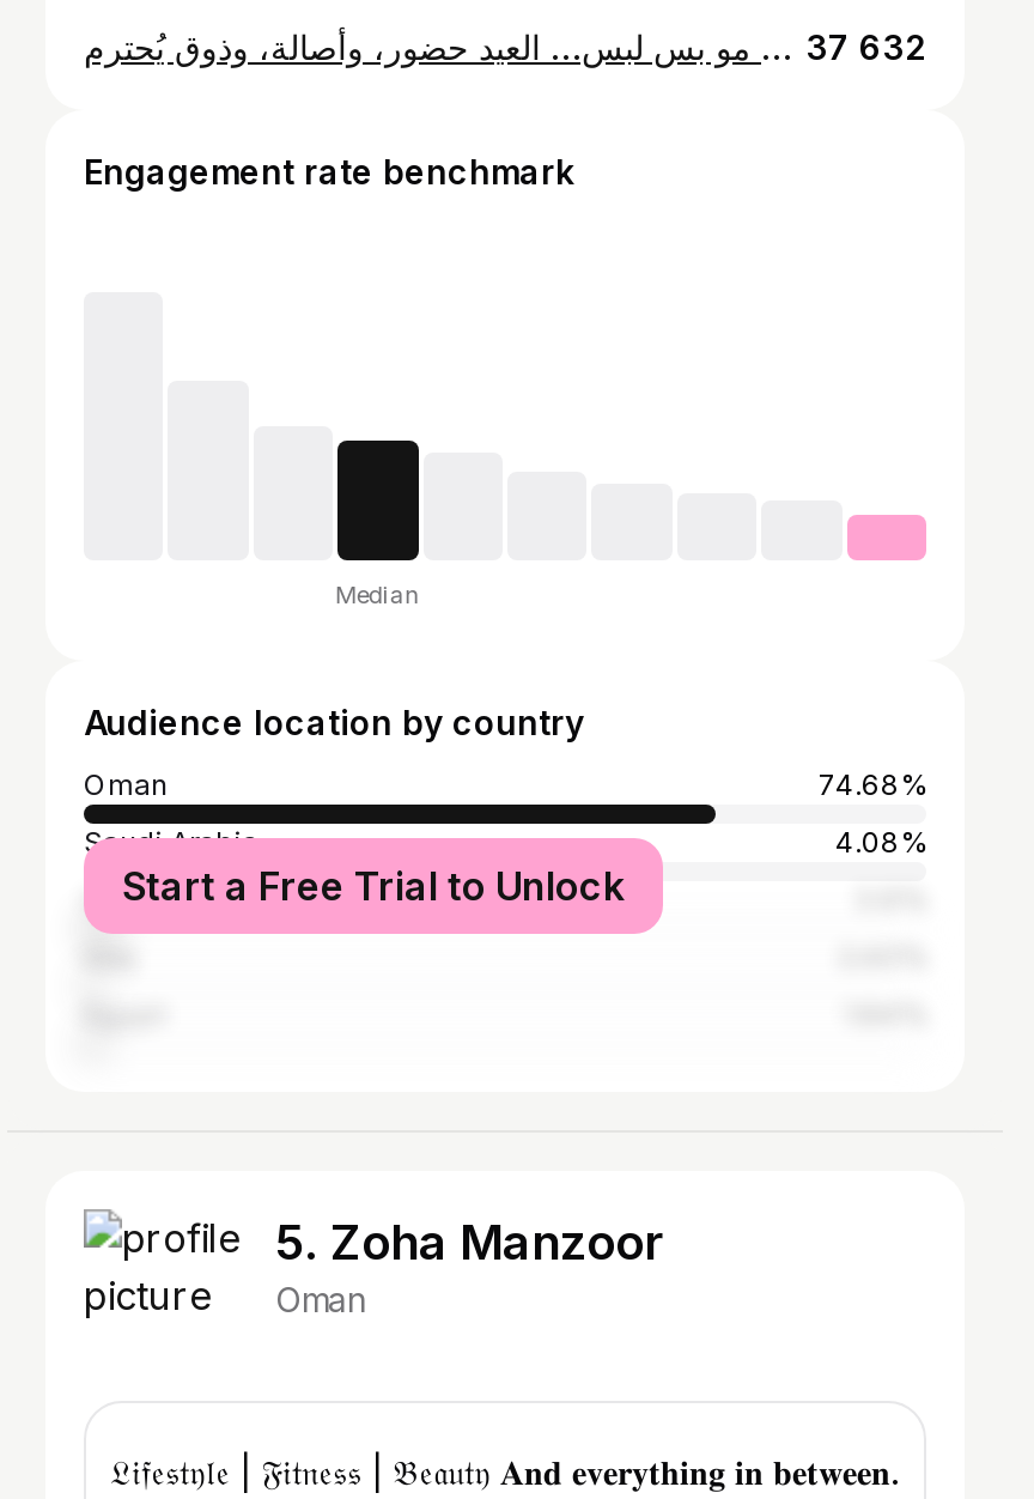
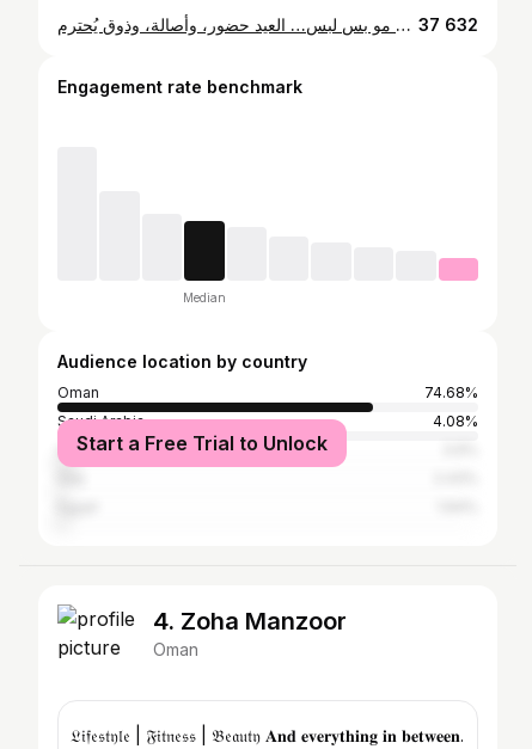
- 5. Zoha Manzoor
+ 4. Zoha Manzoor
